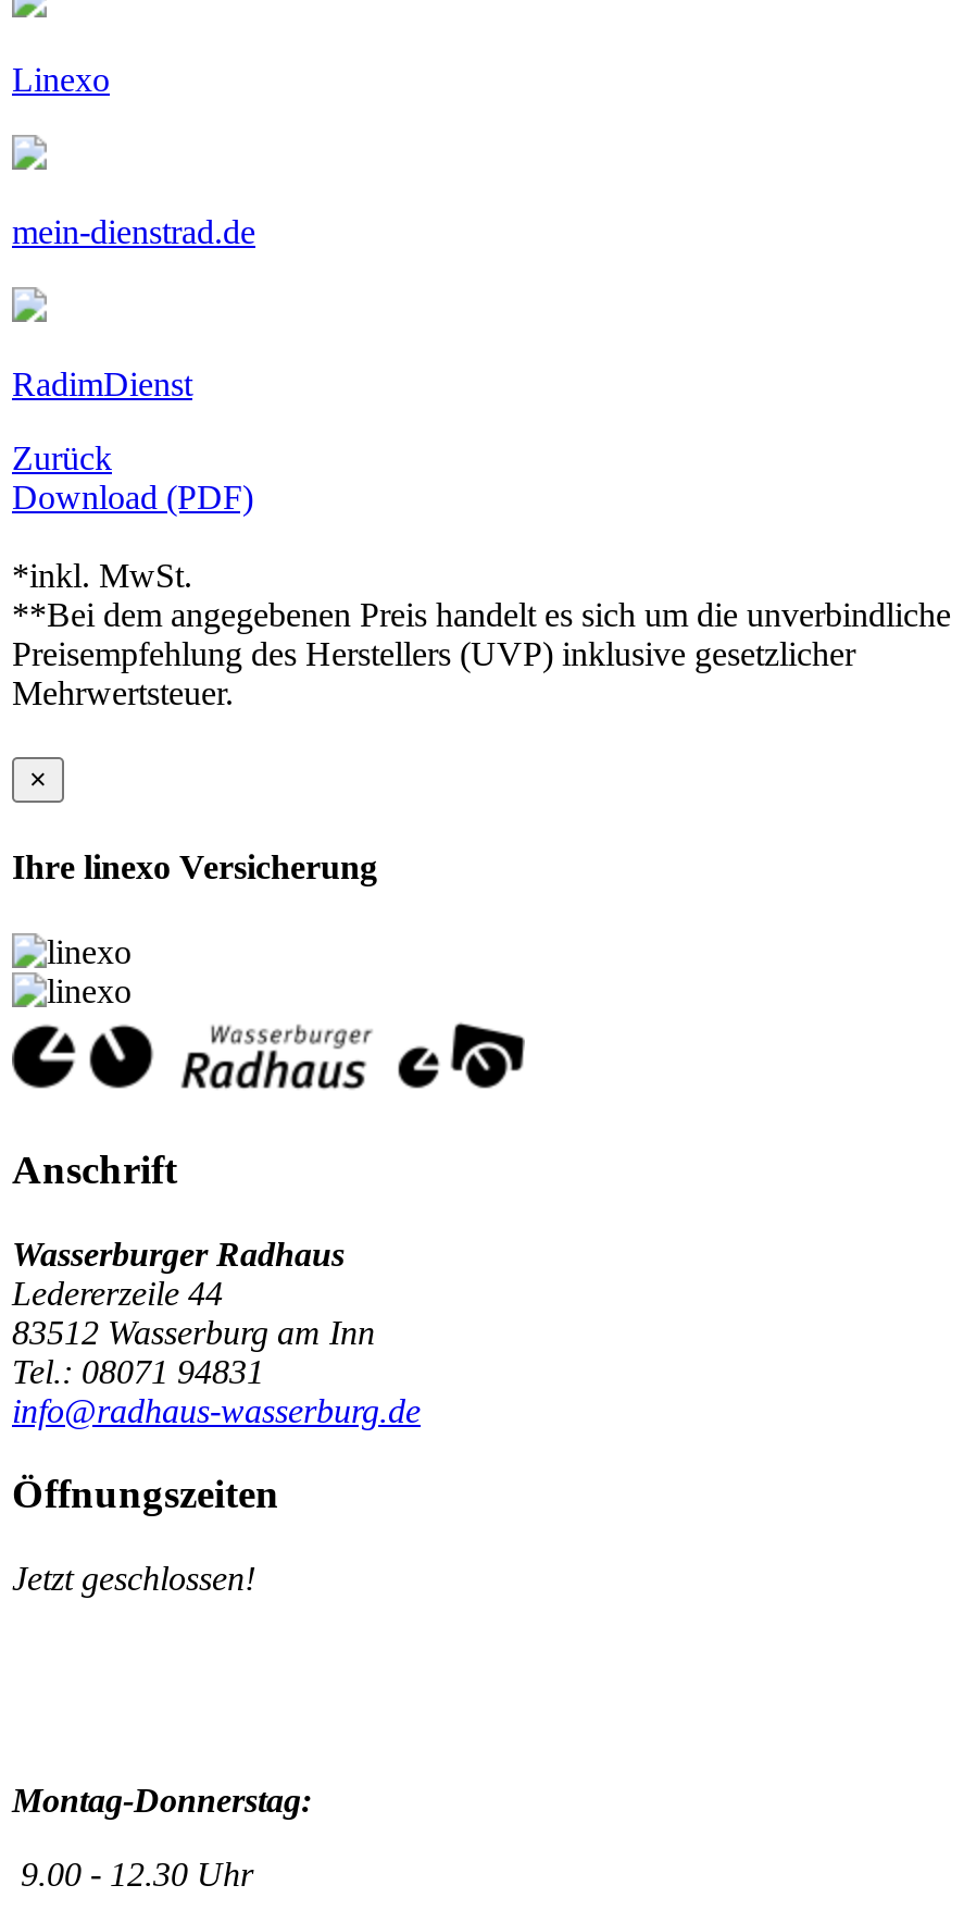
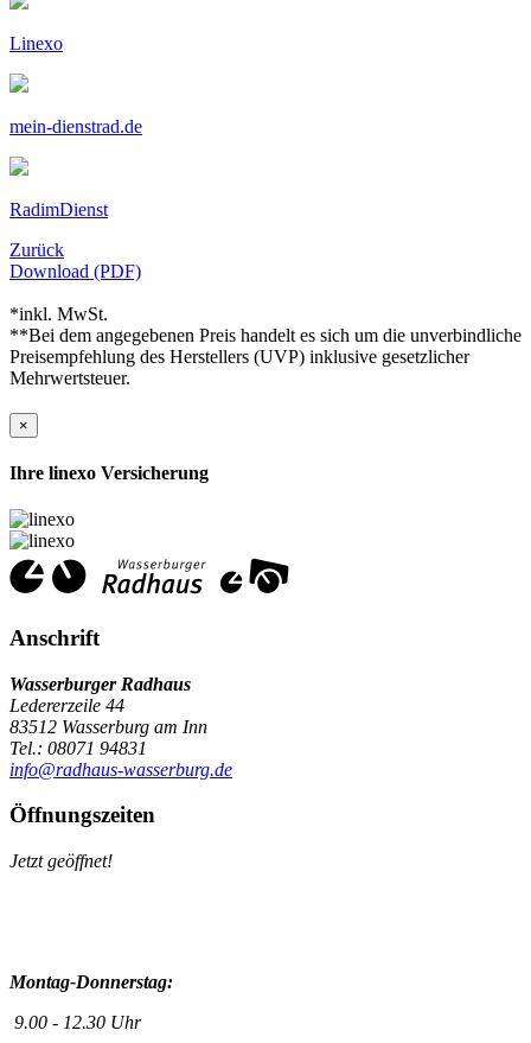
- Jetzt geschlossen!
+ Jetzt geöffnet!
